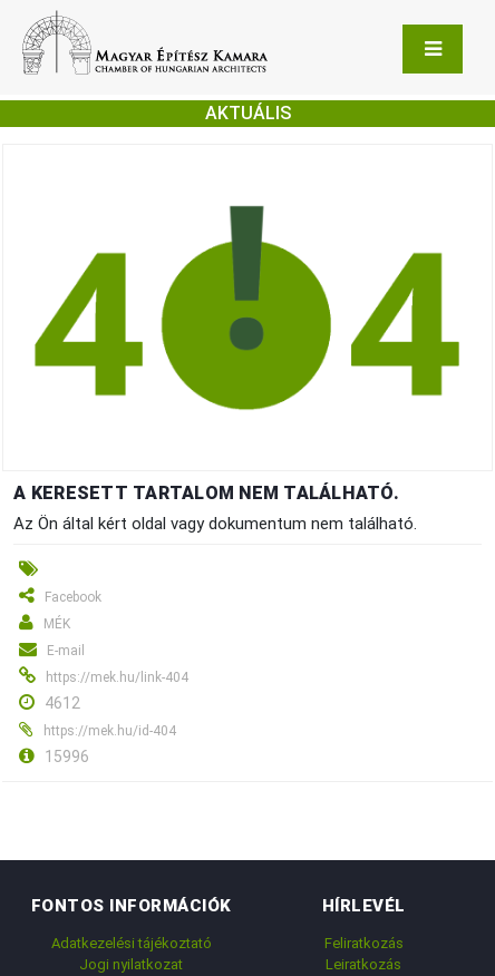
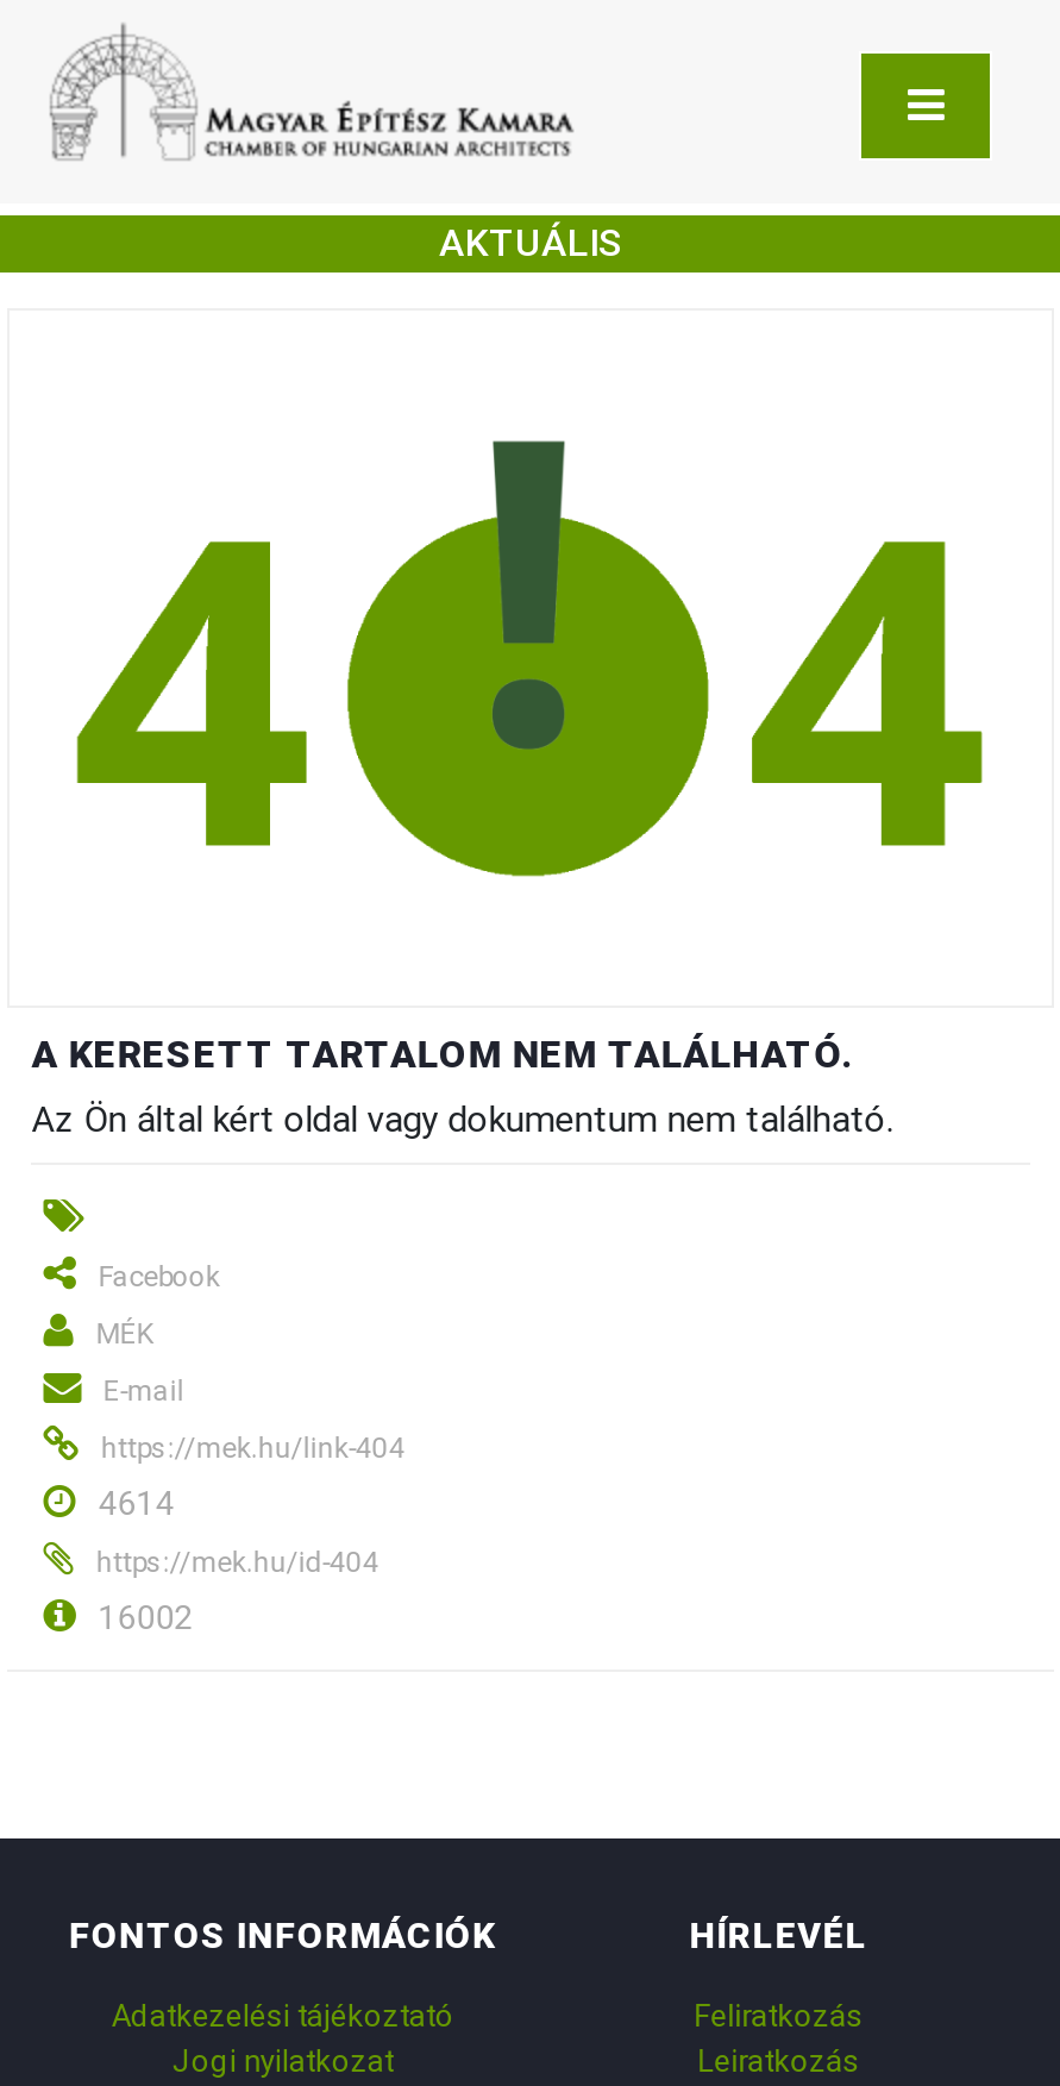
- 4612
+ 4614

- 15996
+ 16002
